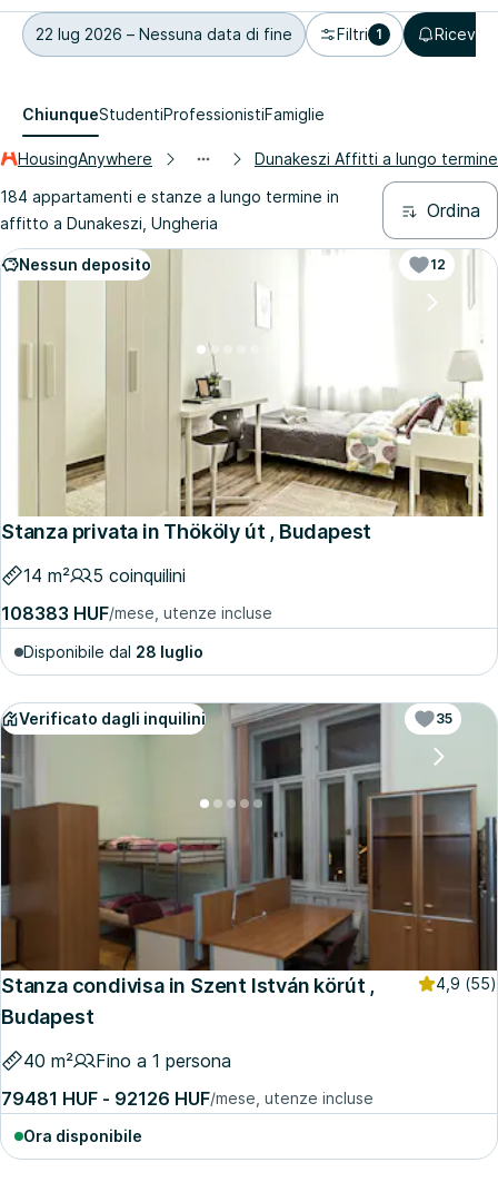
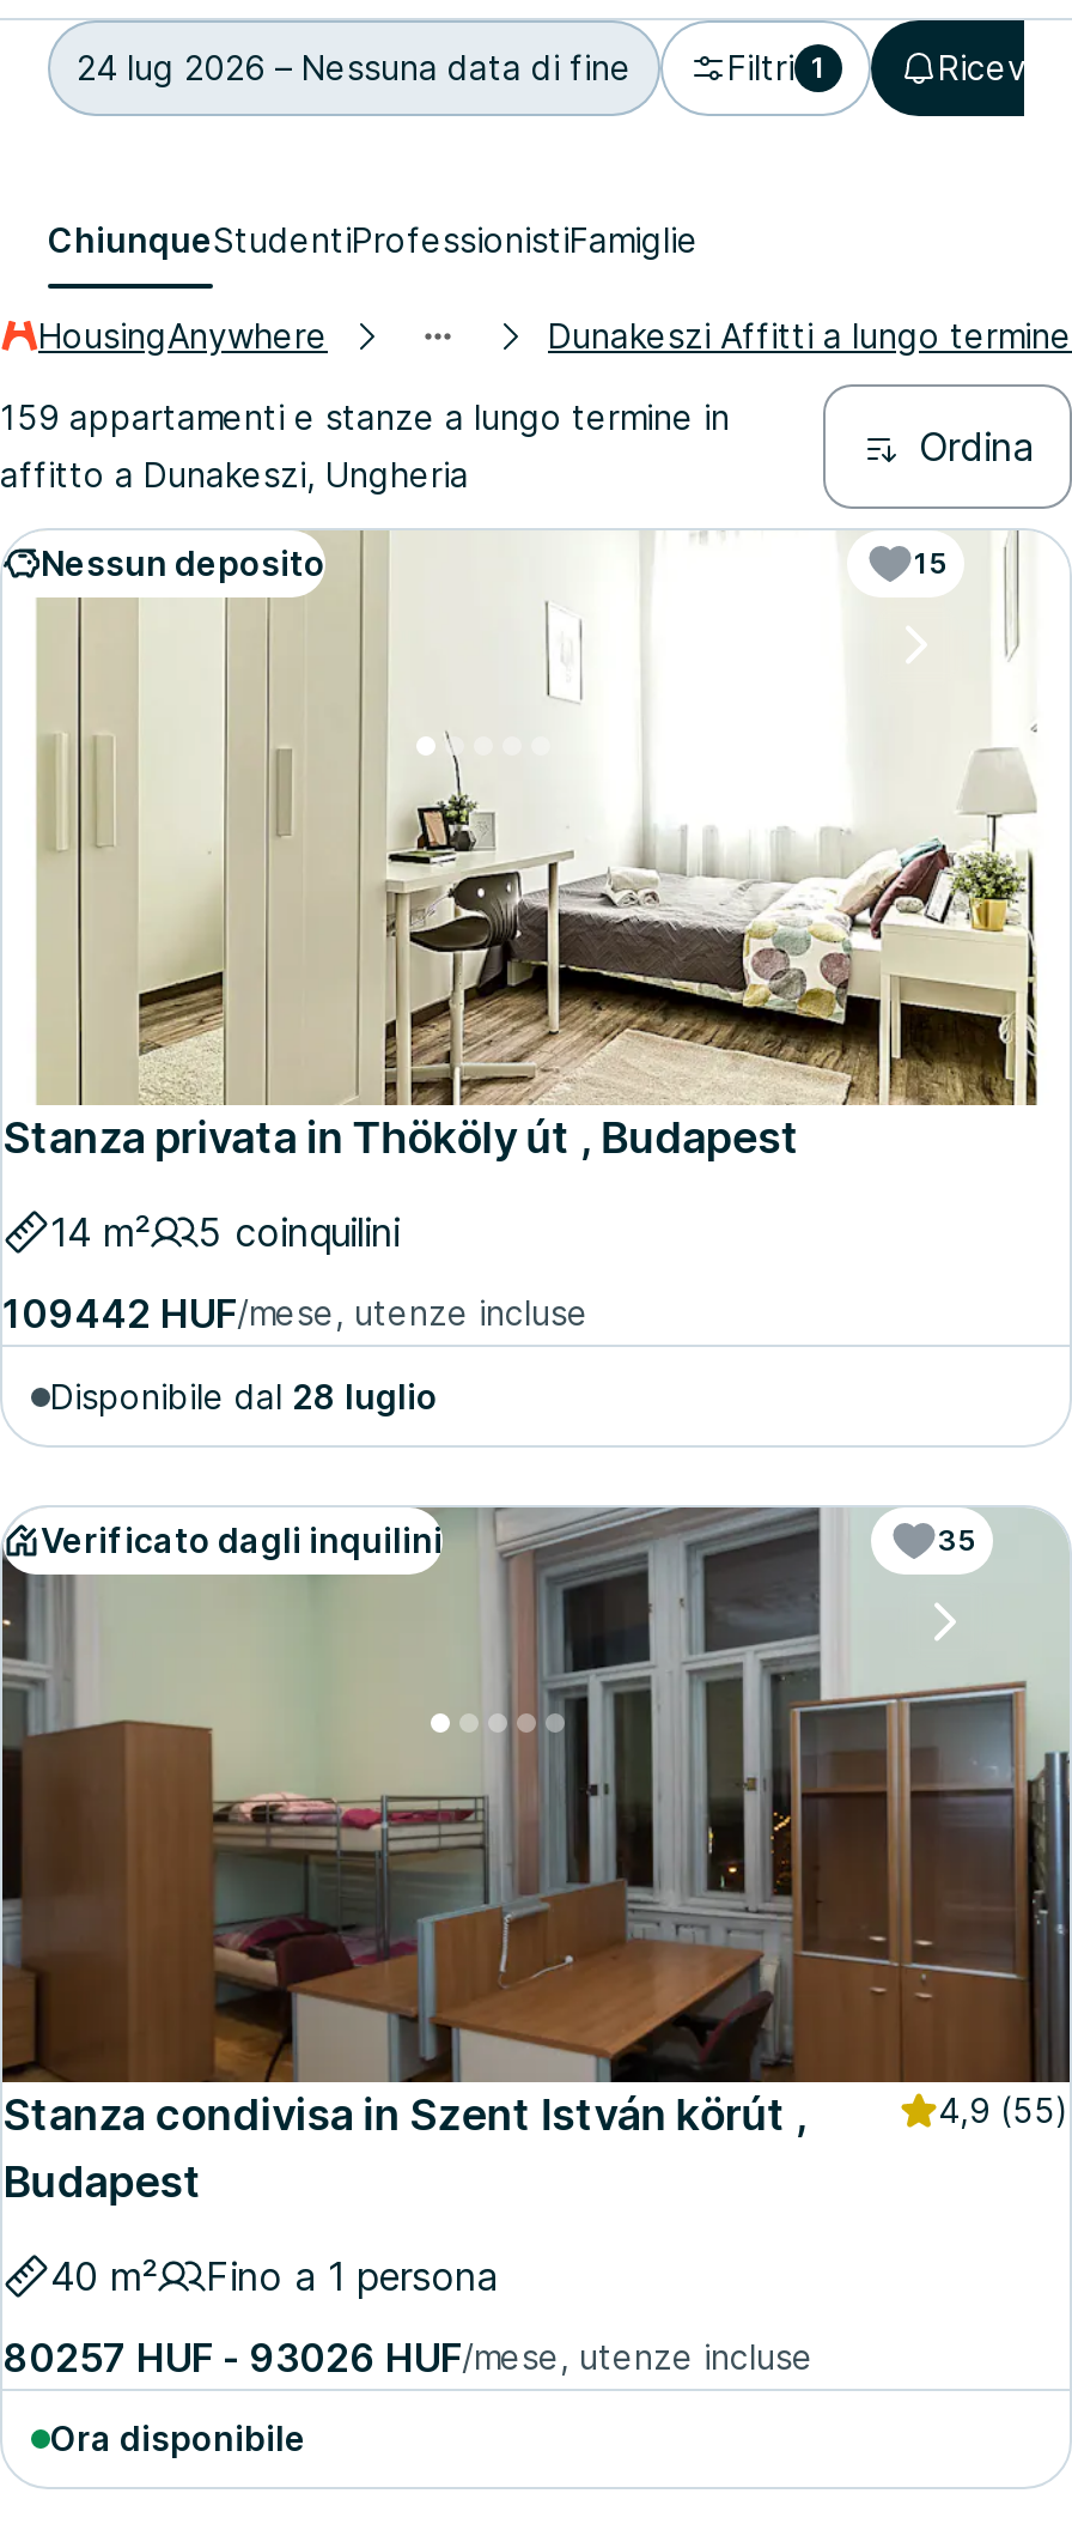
- 22 lug 2026 – Nessuna data di fine
+ 24 lug 2026 – Nessuna data di fine

- 184 appartamenti e stanze a lungo termine in
+ 159 appartamenti e stanze a lungo termine in

- 12
+ 15

- 108383 HUF/mese, utenze incluse
+ 109442 HUF/mese, utenze incluse

- 79481 HUF - 92126 HUF/mese, utenze incluse
+ 80257 HUF - 93026 HUF/mese, utenze incluse
